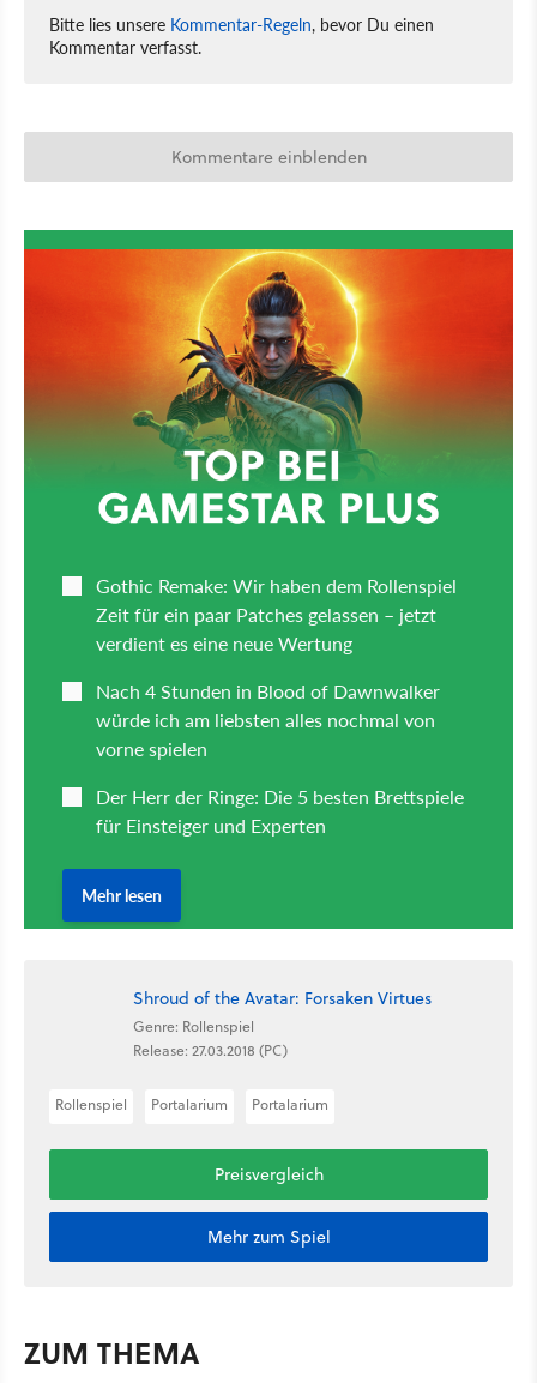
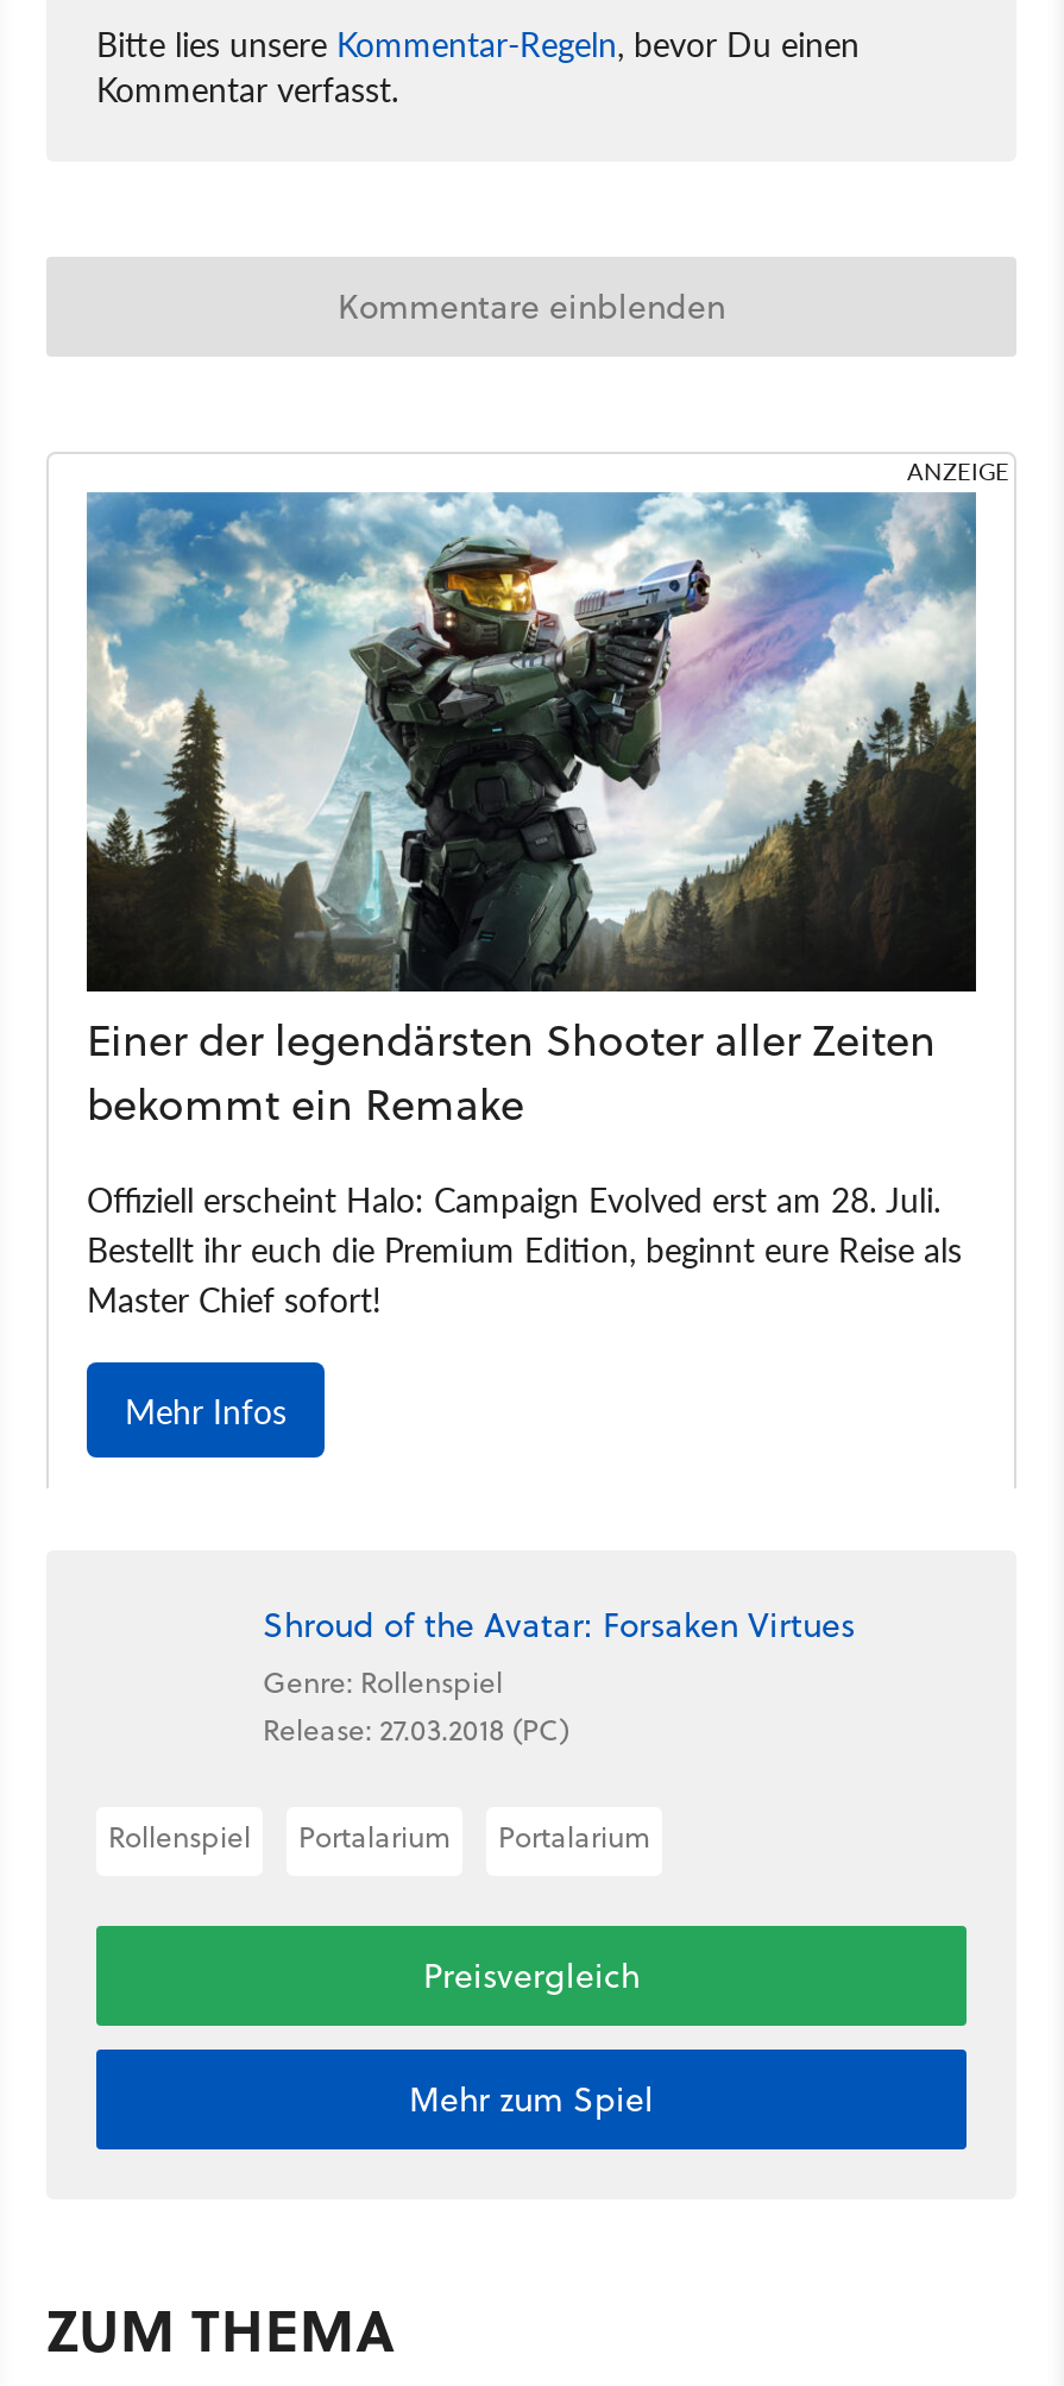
- [image]
+ [image]
